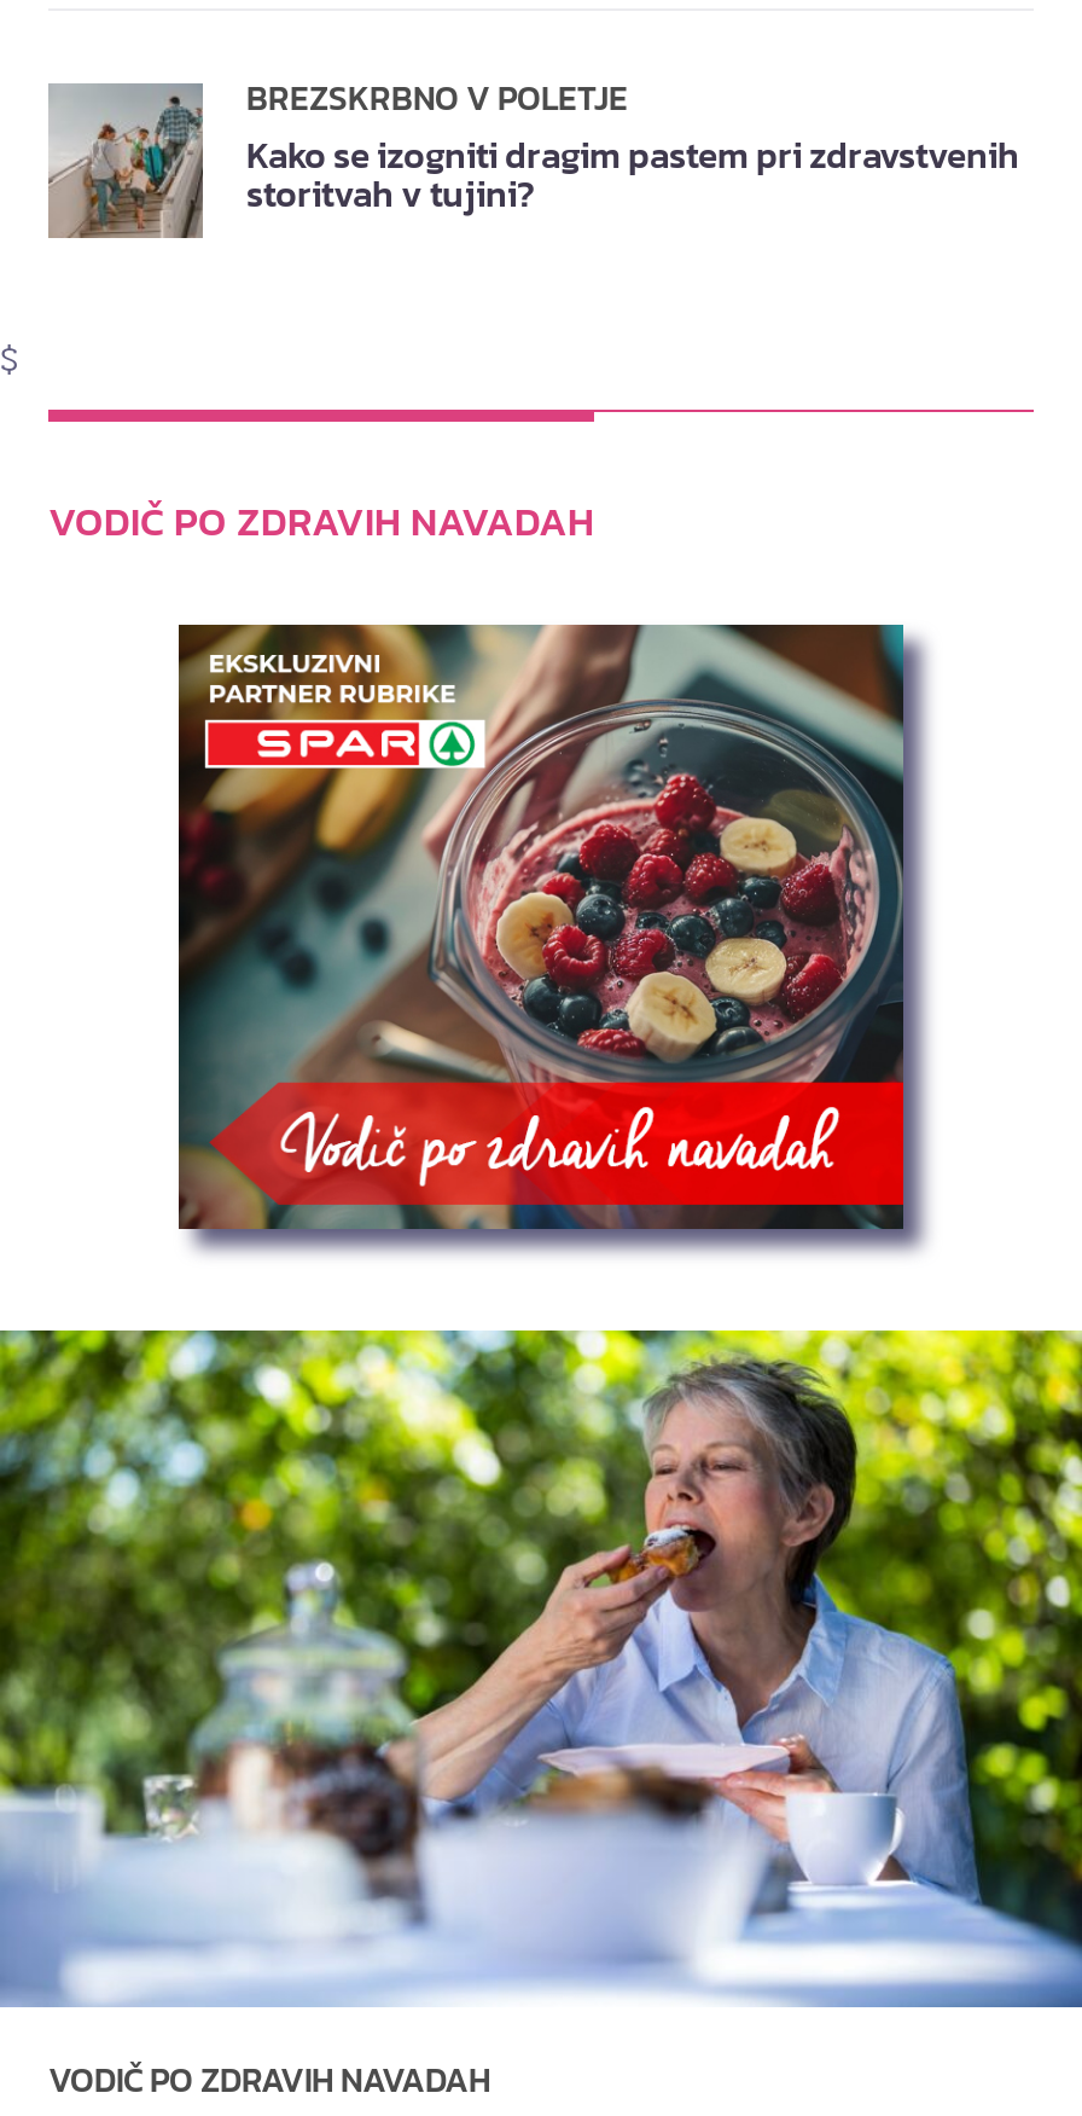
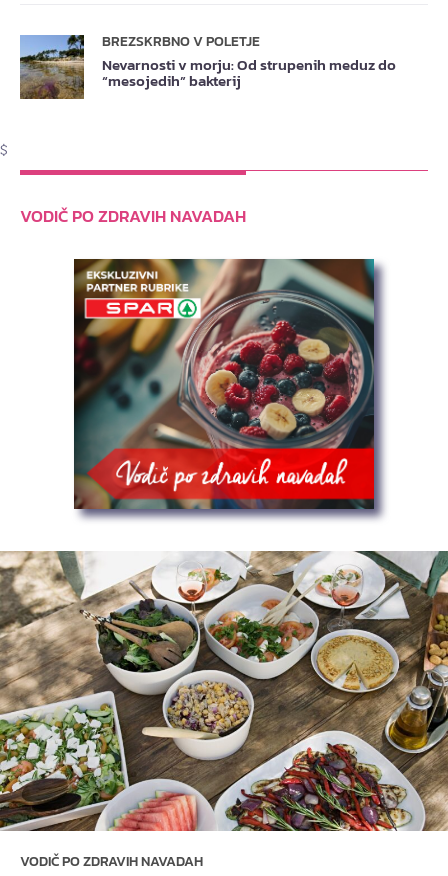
- [image]
- Kako se izogniti dragim pastem pri zdravstvenih
- storitvah v tujini?
+ [image]
+ Nevarnosti v morju: Od strupenih meduz do
+ “mesojedih” bakterij

- [image]
+ [image]
